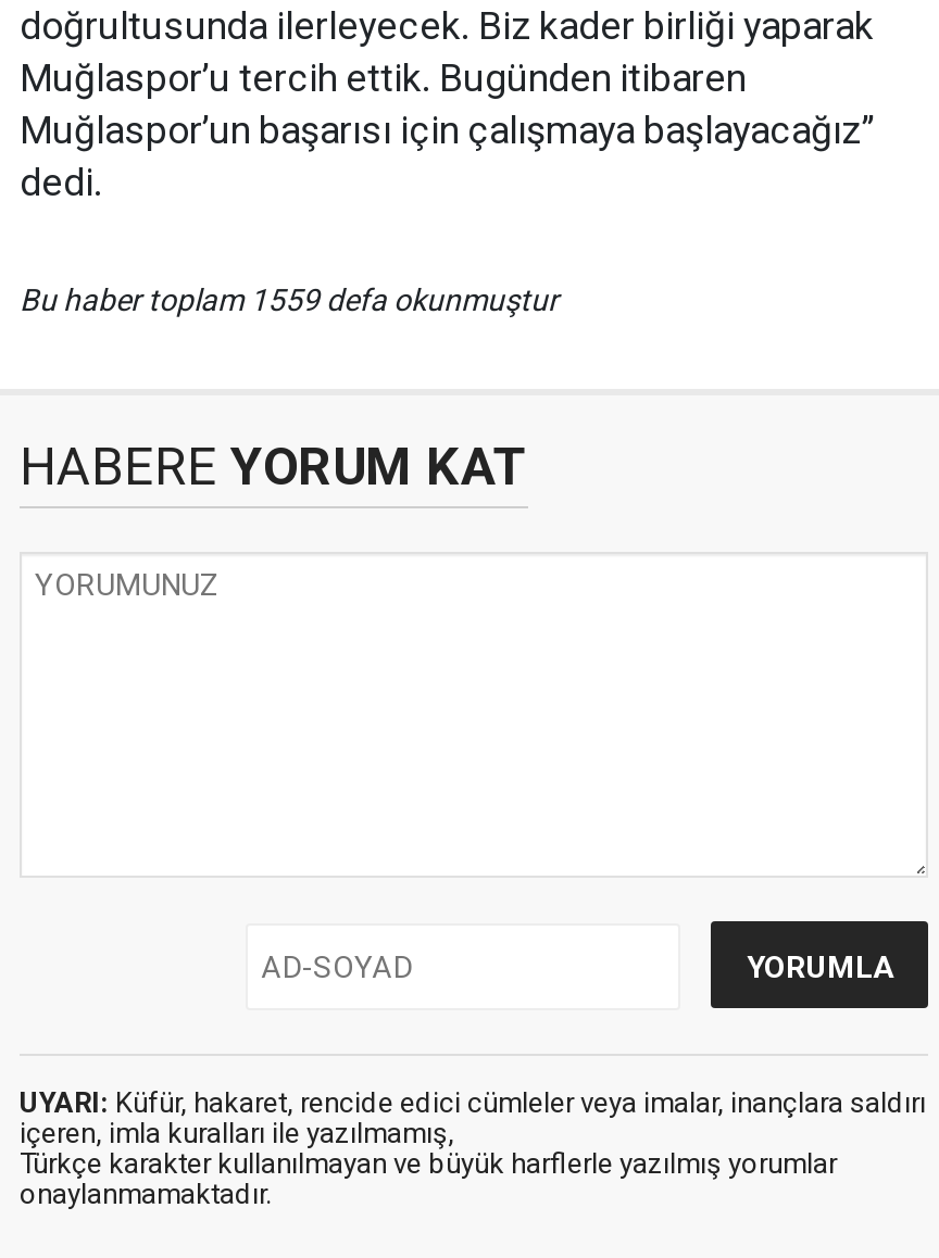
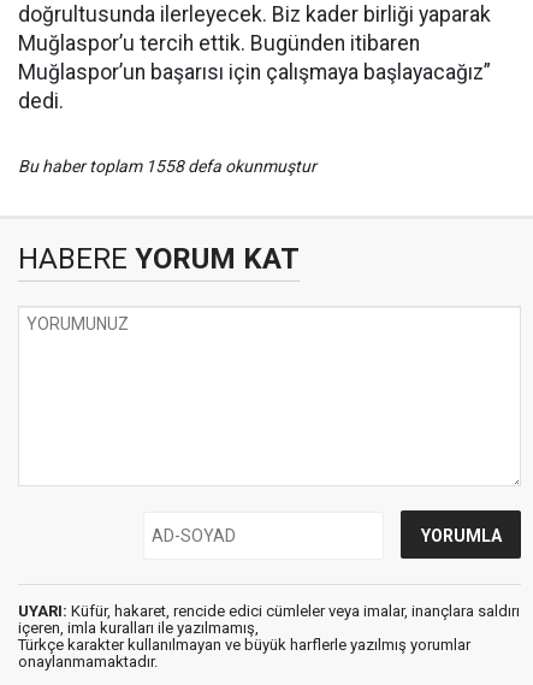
- Bu haber toplam 1559 defa okunmuştur
+ Bu haber toplam 1558 defa okunmuştur
